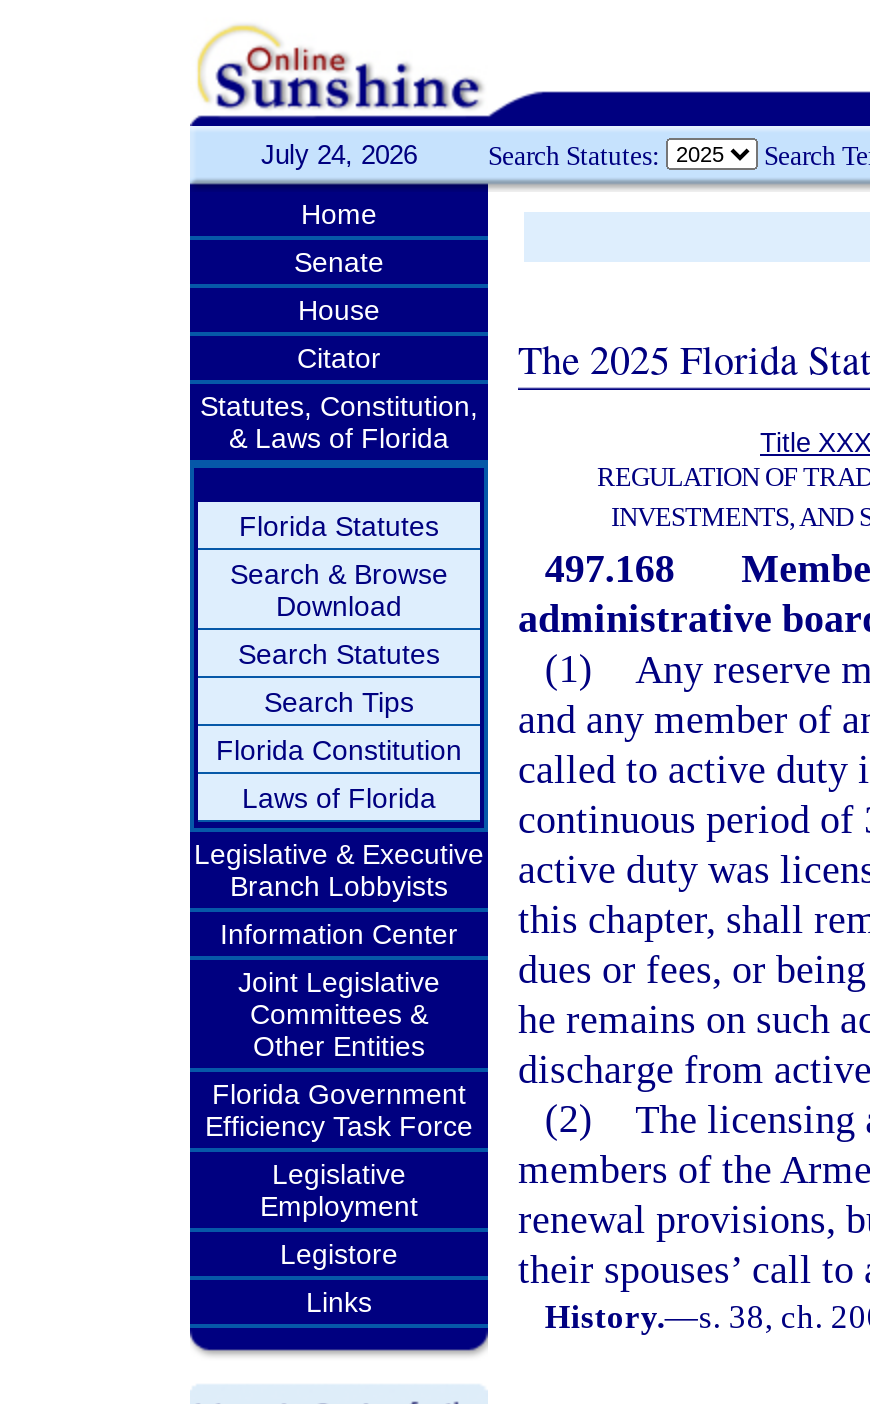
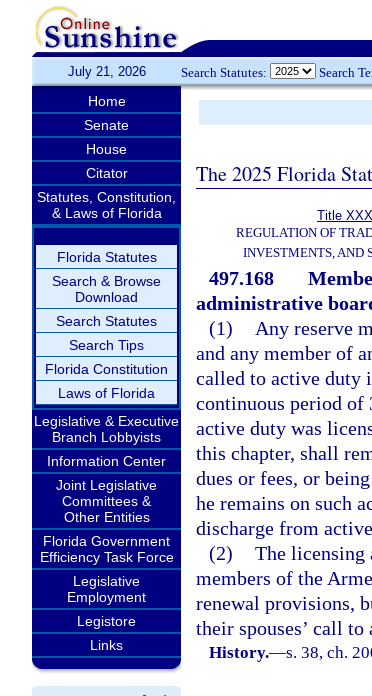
- July 24, 2026
+ July 21, 2026
